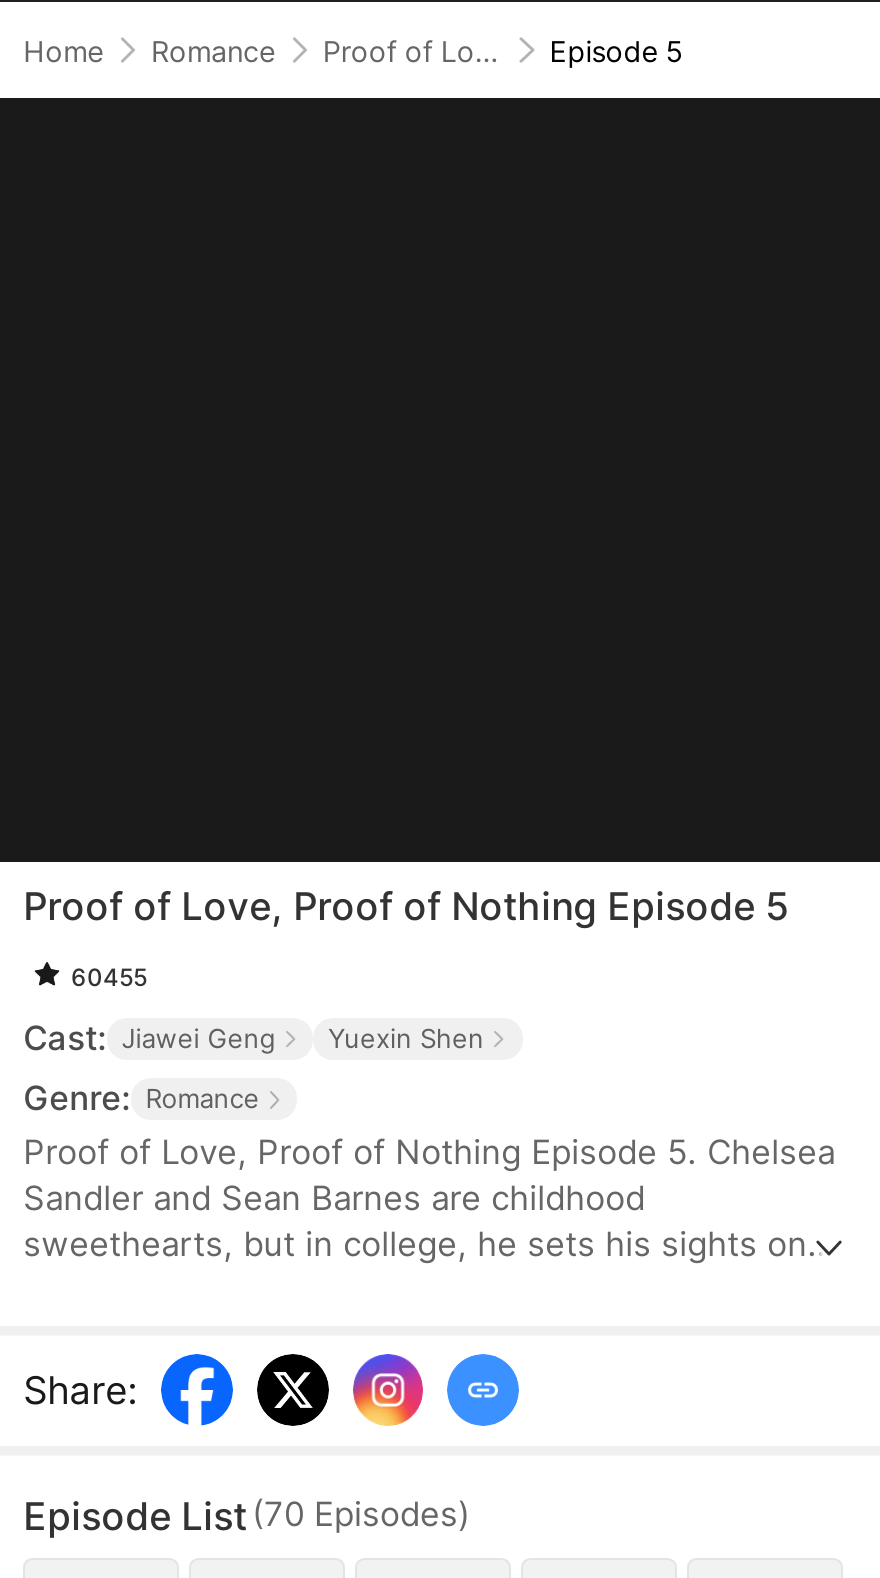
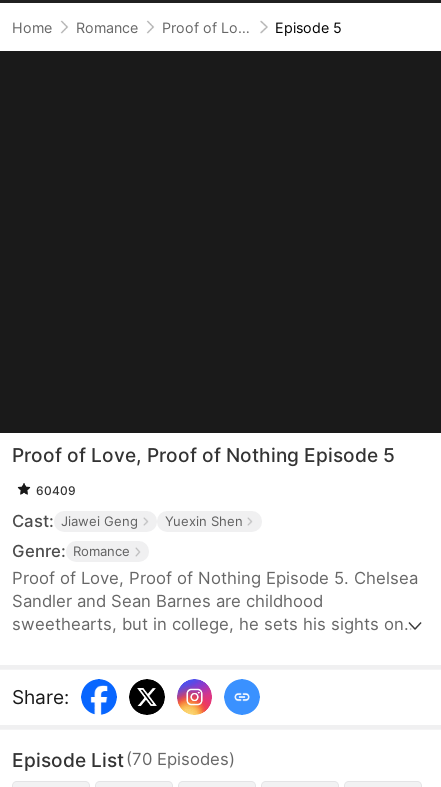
- 60455
+ 60409
